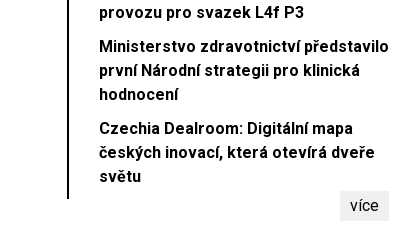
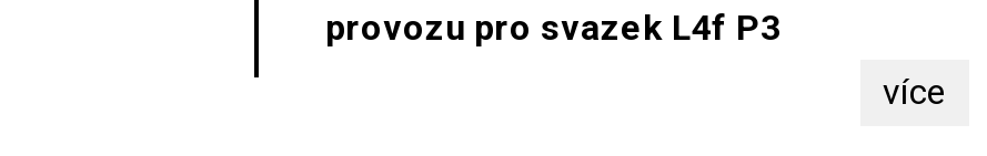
- Ministerstvo zdravotnictví představilo
- první Národní strategii pro klinická
- hodnocení
- Czechia Dealroom: Digitální mapa
- českých inovací, která otevírá dveře
- světu
